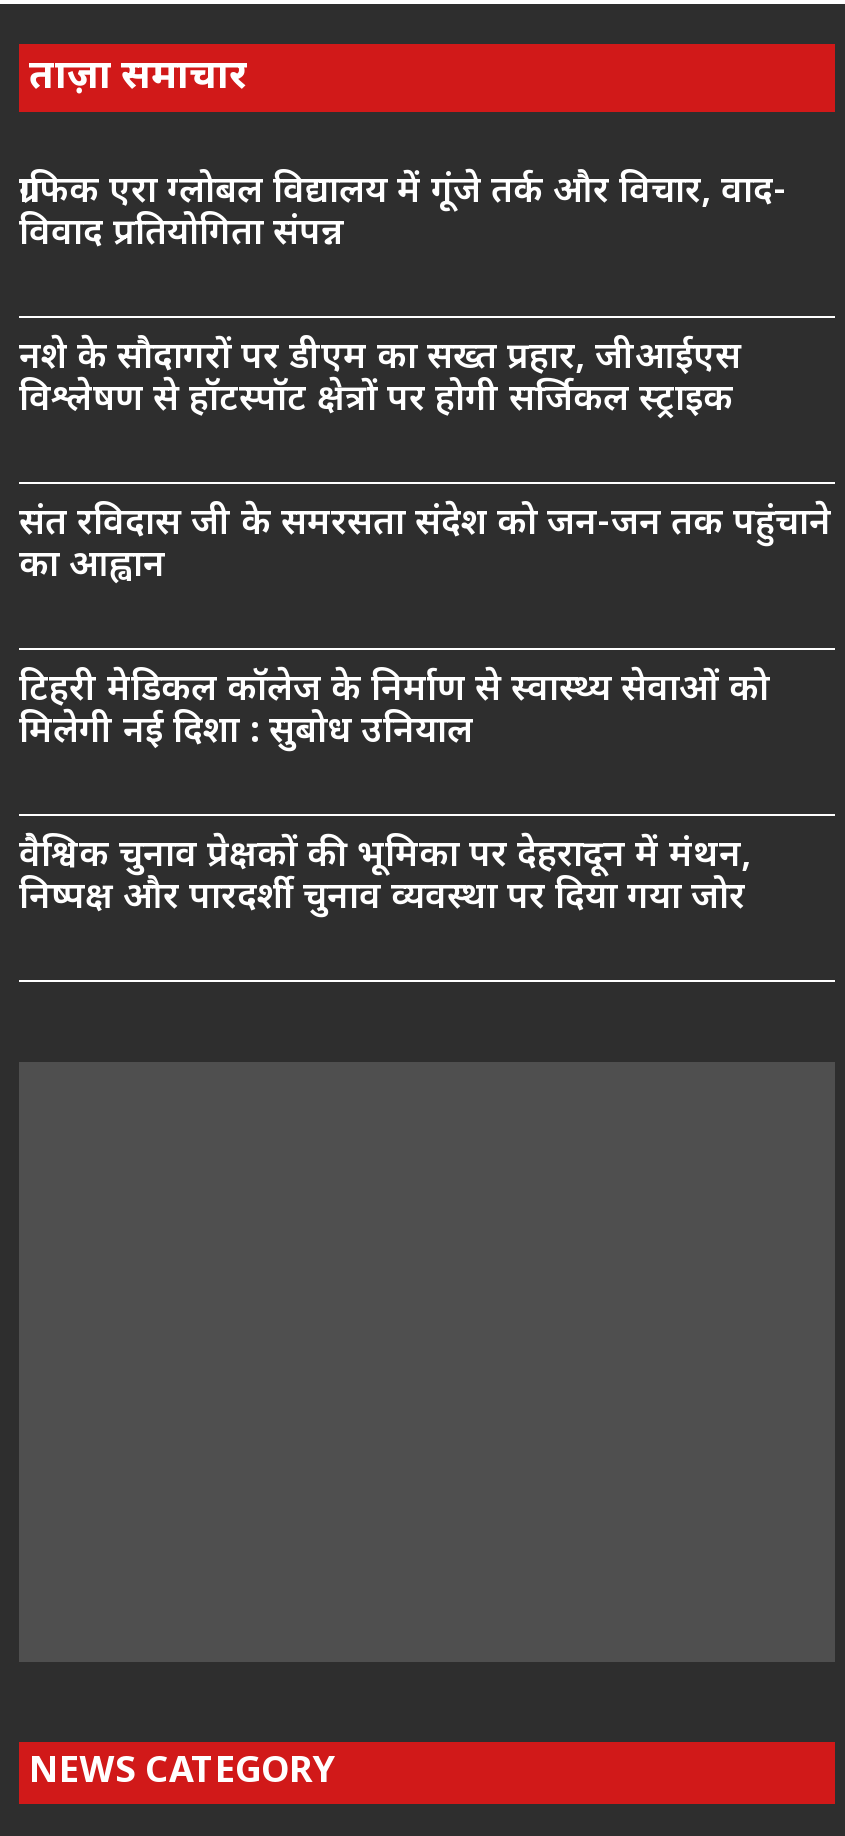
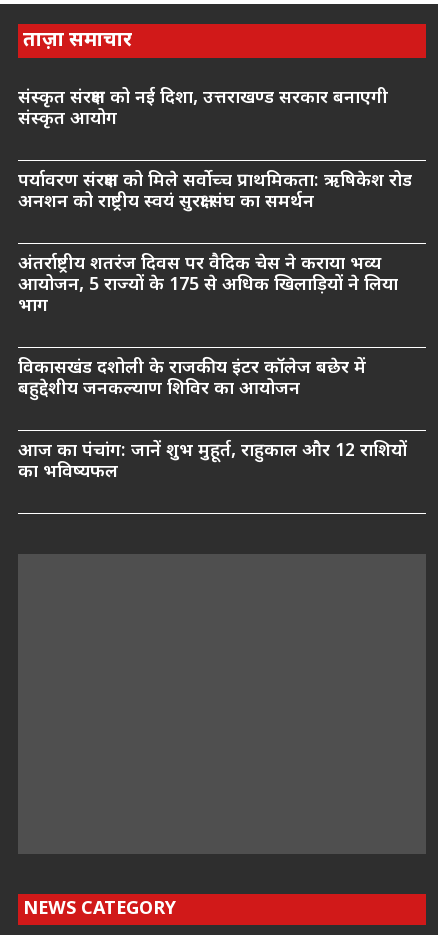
- ग्राफिक एरा ग्लोबल विद्यालय में गूंजे तर्क और विचार, वाद-
- विवाद प्रतियोगिता संपन्न
+ संस्कृत संरक्षण को नई दिशा, उत्तराखण्ड सरकार बनाएगी
+ संस्कृत आयोग

- नशे के सौदागरों पर डीएम का सख्त प्रहार, जीआईएस
- विश्लेषण से हॉटस्पॉट क्षेत्रों पर होगी सर्जिकल स्ट्राइक
+ पर्यावरण संरक्षण को मिले सर्वोच्च प्राथमिकता: ऋषिकेश रोड
+ अनशन को राष्ट्रीय स्वयं सुरक्षा संघ का समर्थन

- संत रविदास जी के समरसता संदेश को जन-जन तक पहुंचाने
- का आह्वान
+ अंतर्राष्ट्रीय शतरंज दिवस पर वैदिक चेस ने कराया भव्य
+ आयोजन, 5 राज्यों के 175 से अधिक खिलाड़ियों ने लिया
+ भाग

- टिहरी मेडिकल कॉलेज के निर्माण से स्वास्थ्य सेवाओं को
- मिलेगी नई दिशा : सुबोध उनियाल
+ विकासखंड दशोली के राजकीय इंटर कॉलेज बछेर में
+ बहुद्देशीय जनकल्याण शिविर का आयोजन

- वैश्विक चुनाव प्रेक्षकों की भूमिका पर देहरादून में मंथन,
- निष्पक्ष और पारदर्शी चुनाव व्यवस्था पर दिया गया जोर
+ आज का पंचांग: जानें शुभ मुहूर्त, राहुकाल और 12 राशियों
+ का भविष्यफल
